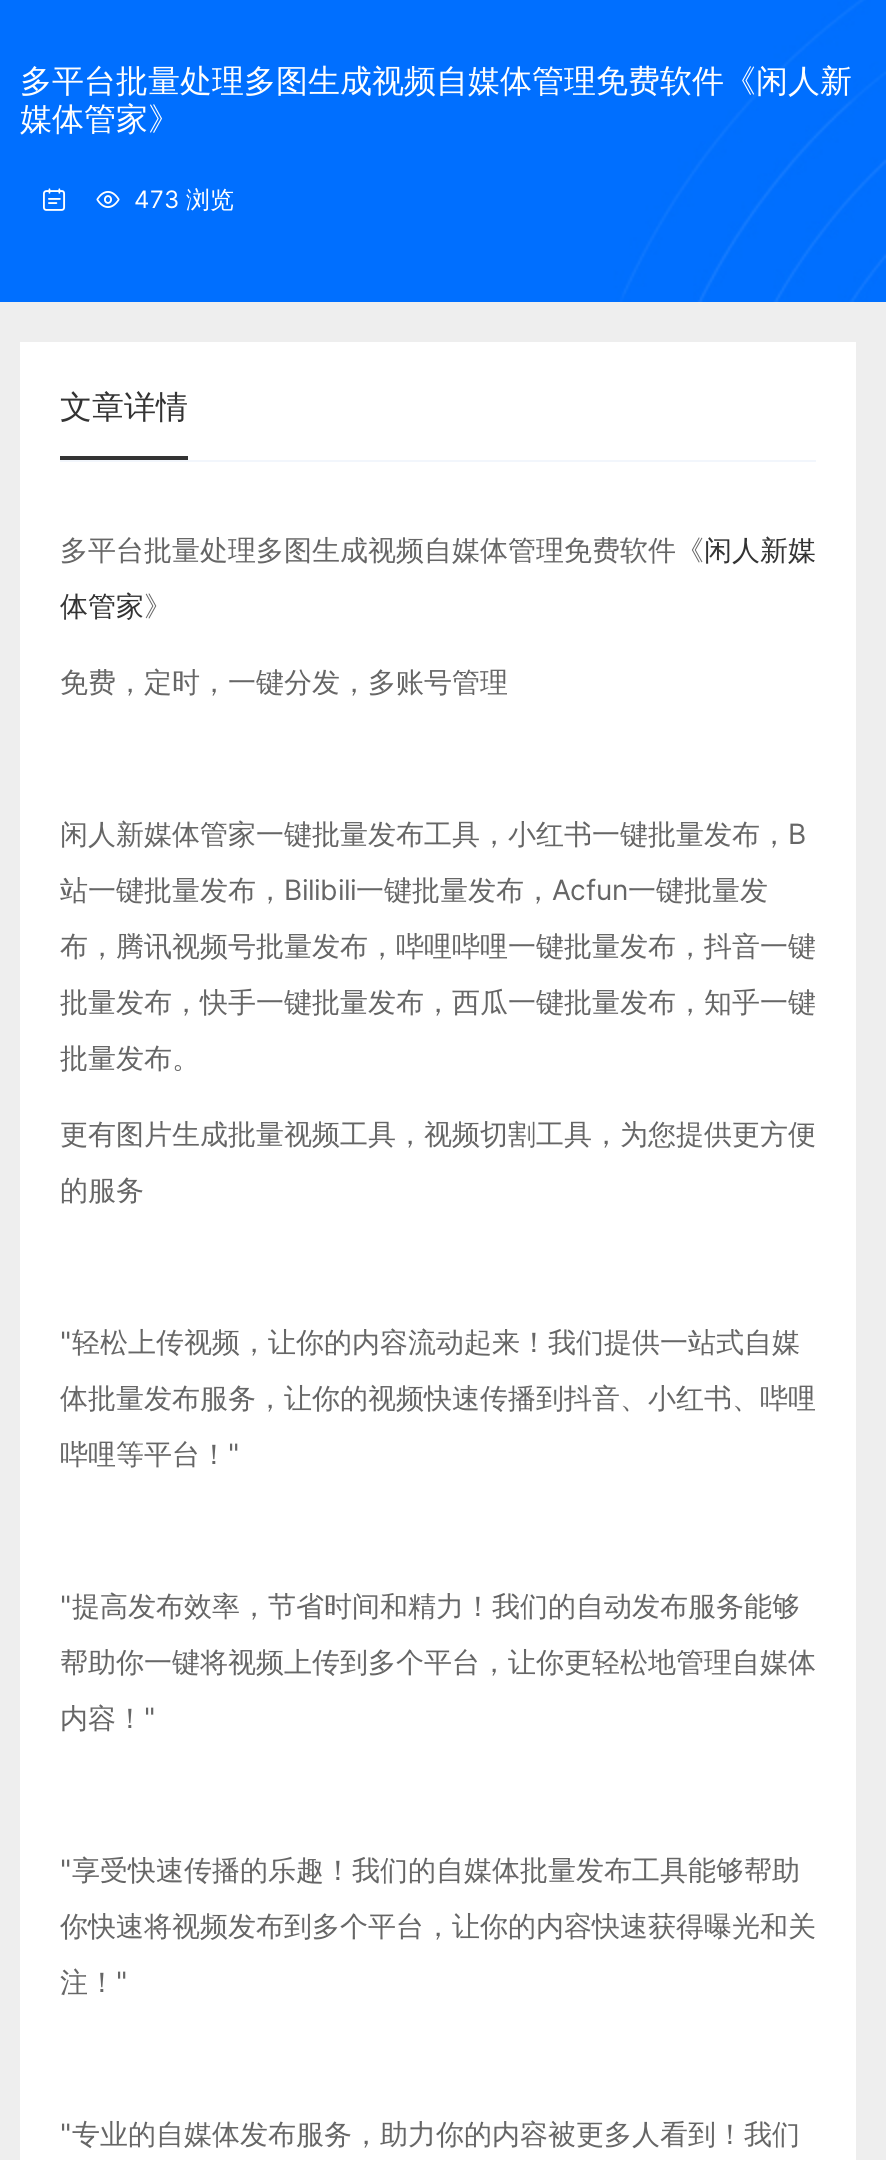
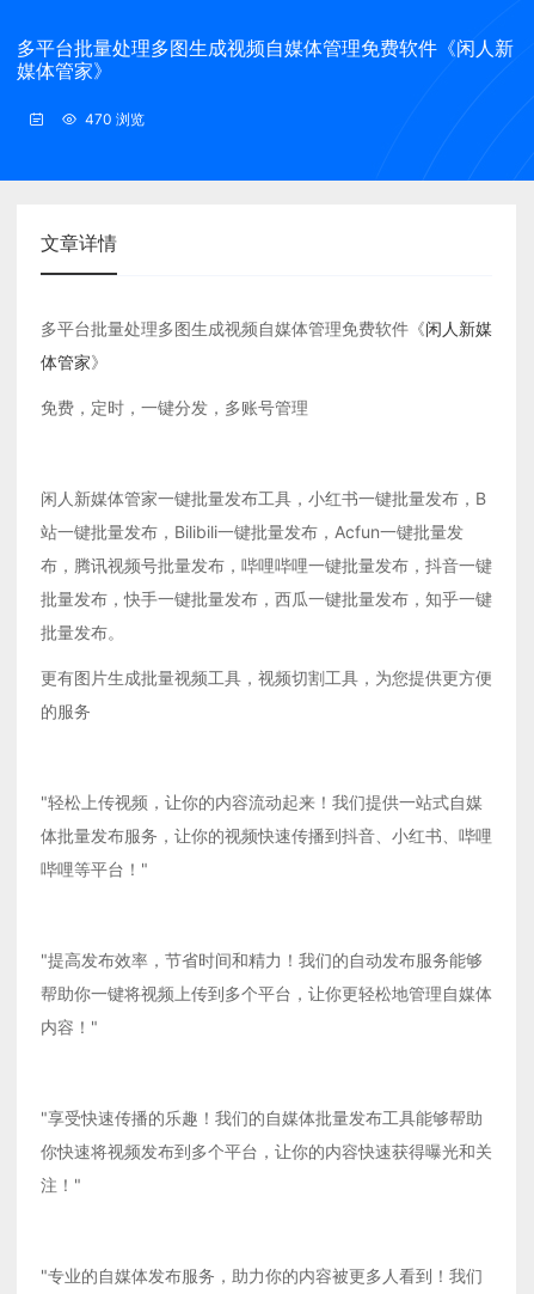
- 473 浏览
+ 470 浏览
